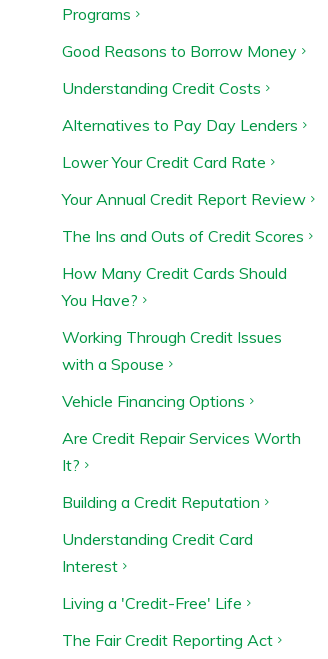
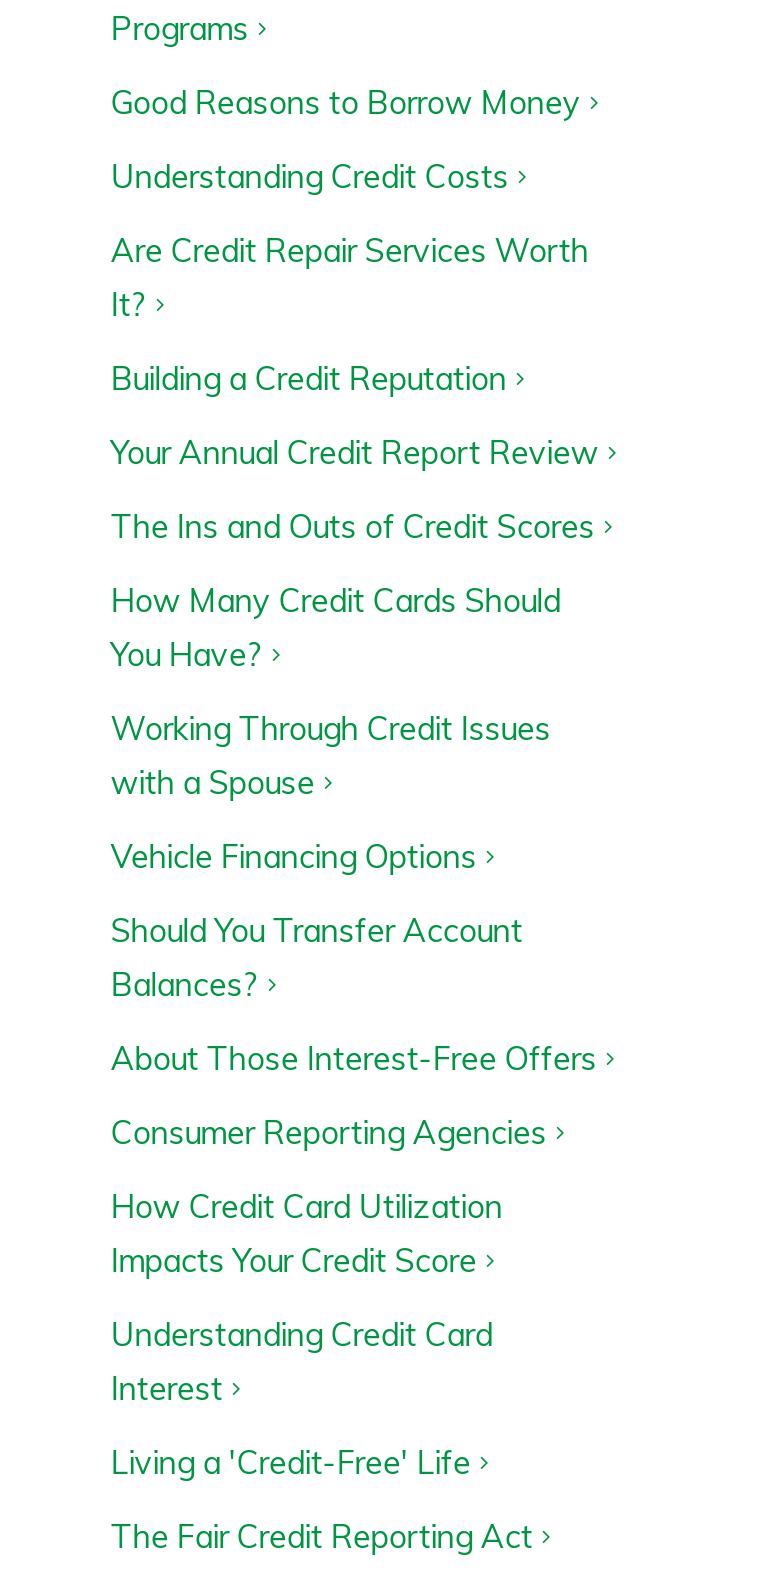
- Alternatives to Pay Day Lenders

- Lower Your Credit Card Rate

+ Should You Transfer Account
+ Balances?
+ About Those Interest-Free Offers
+ Consumer Reporting Agencies
+ How Credit Card Utilization
+ Impacts Your Credit Score

moved up: Are Credit Repair Services Worth | It?

moved up: Building a Credit Reputation
